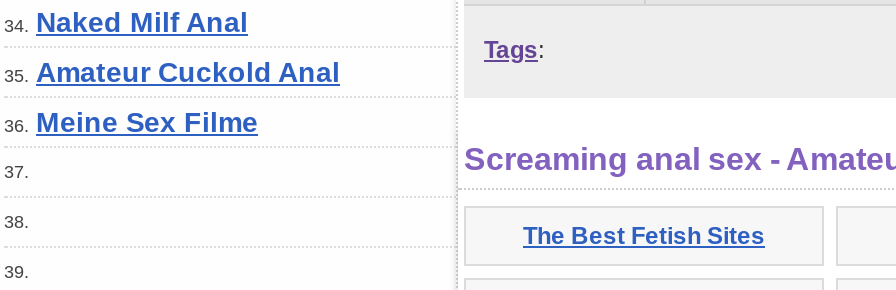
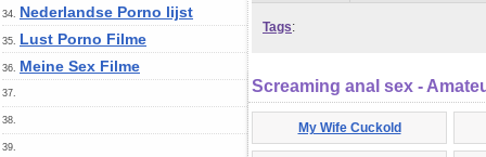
- 34. Naked Milf Anal
+ 34. Nederlandse Porno lijst

- 35. Amateur Cuckold Anal
+ 35. Lust Porno Filme

- The Best Fetish Sites
+ My Wife Cuckold
